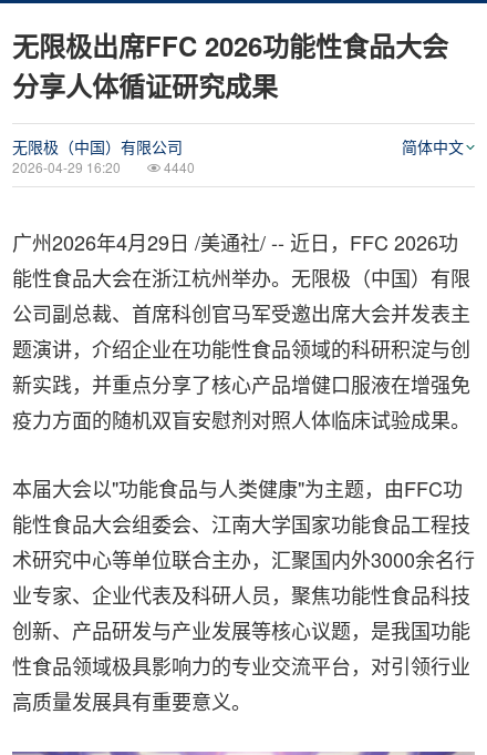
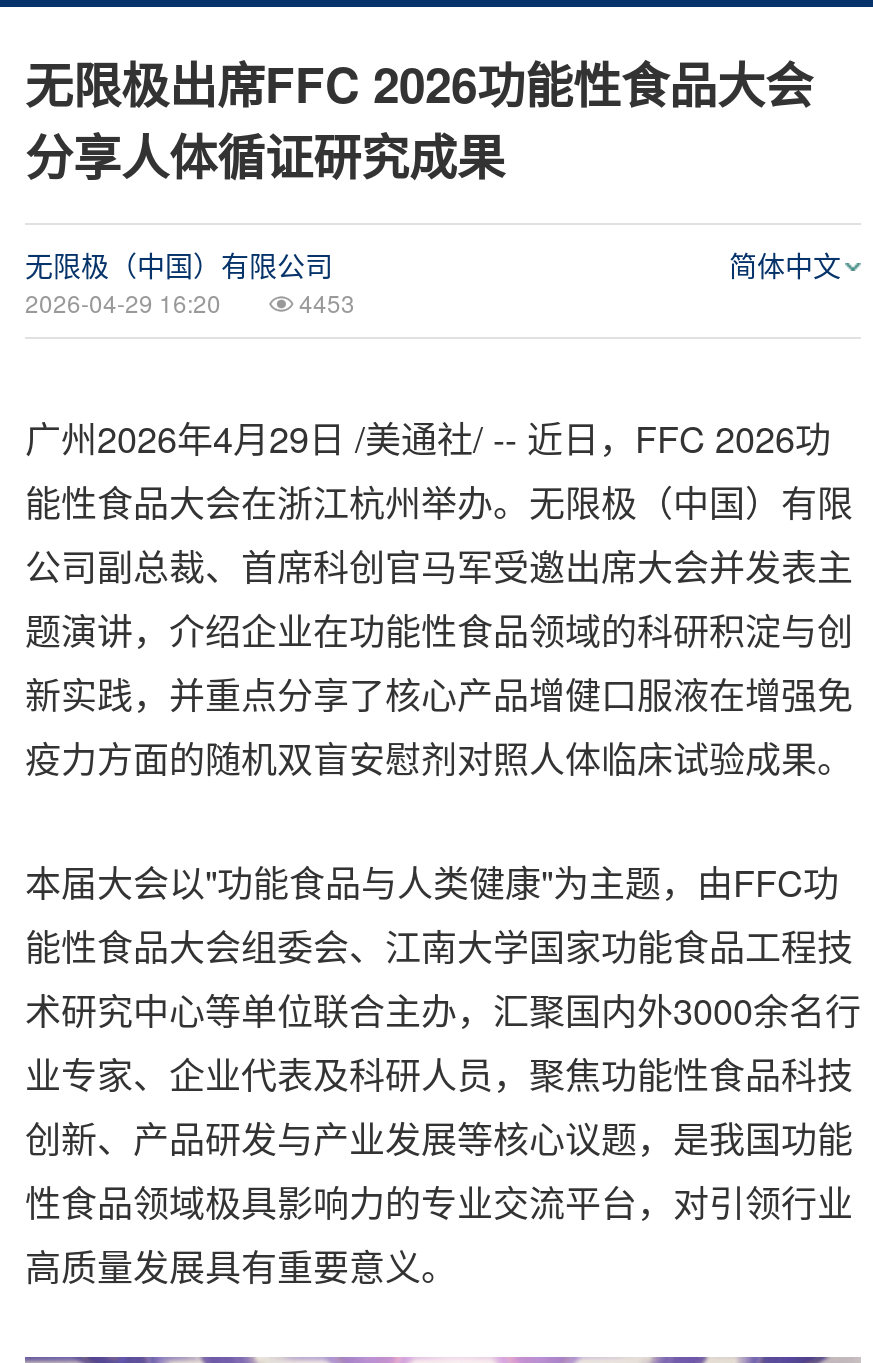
- 4440
+ 4453
